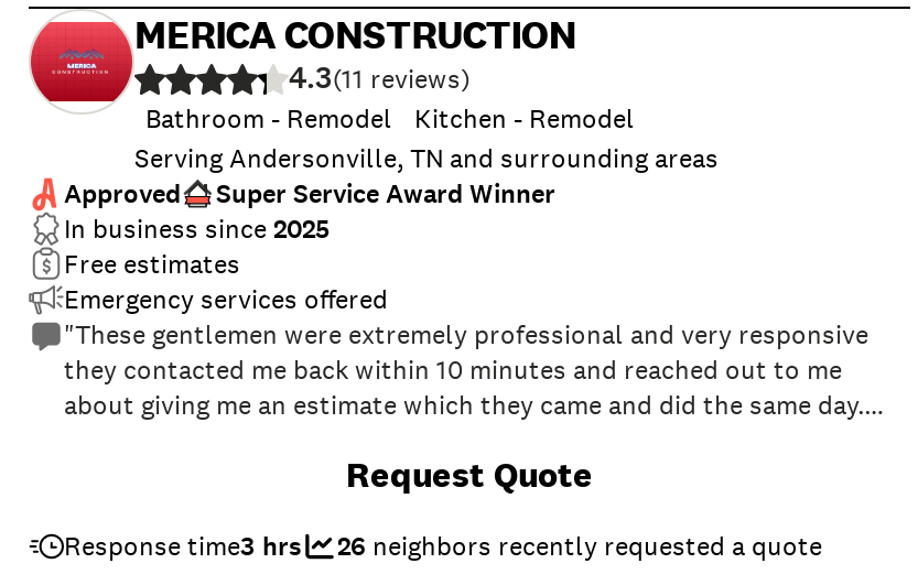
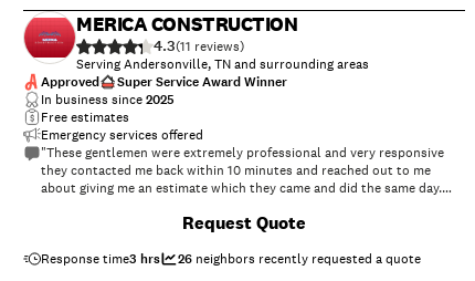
- Bathroom - Remodel
- Kitchen - Remodel
